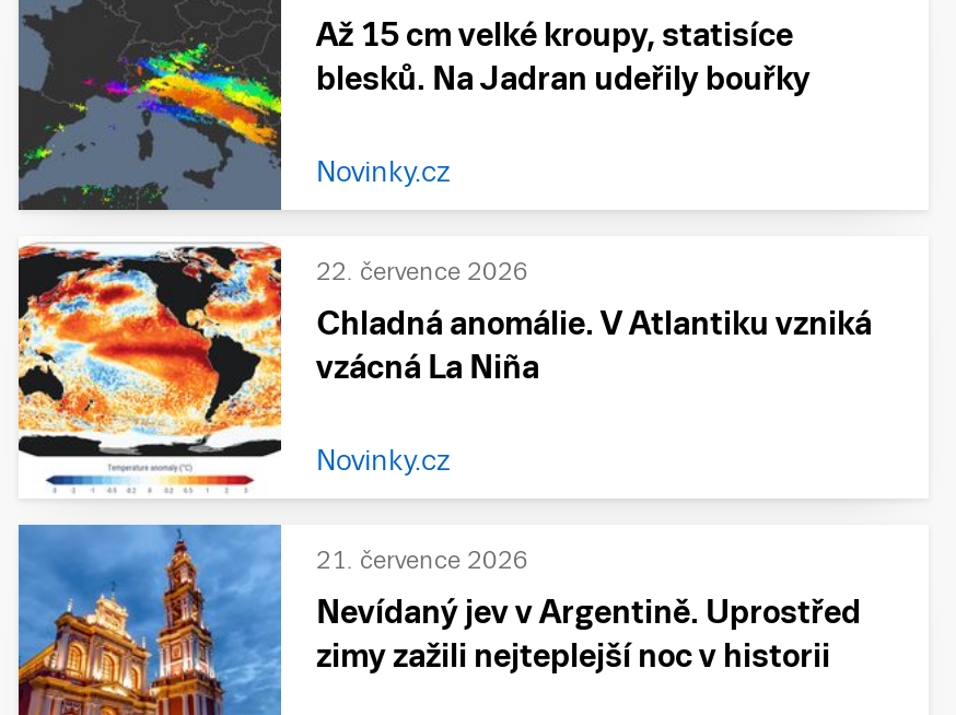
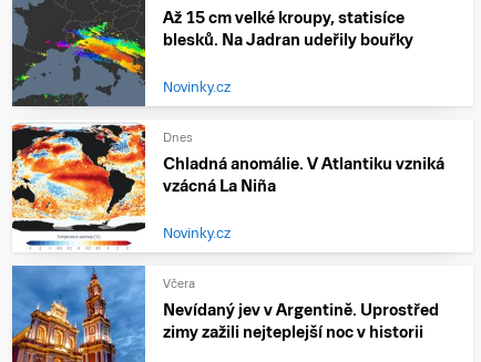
- 22. července 2026
+ Dnes

- 21. července 2026
+ Včera
